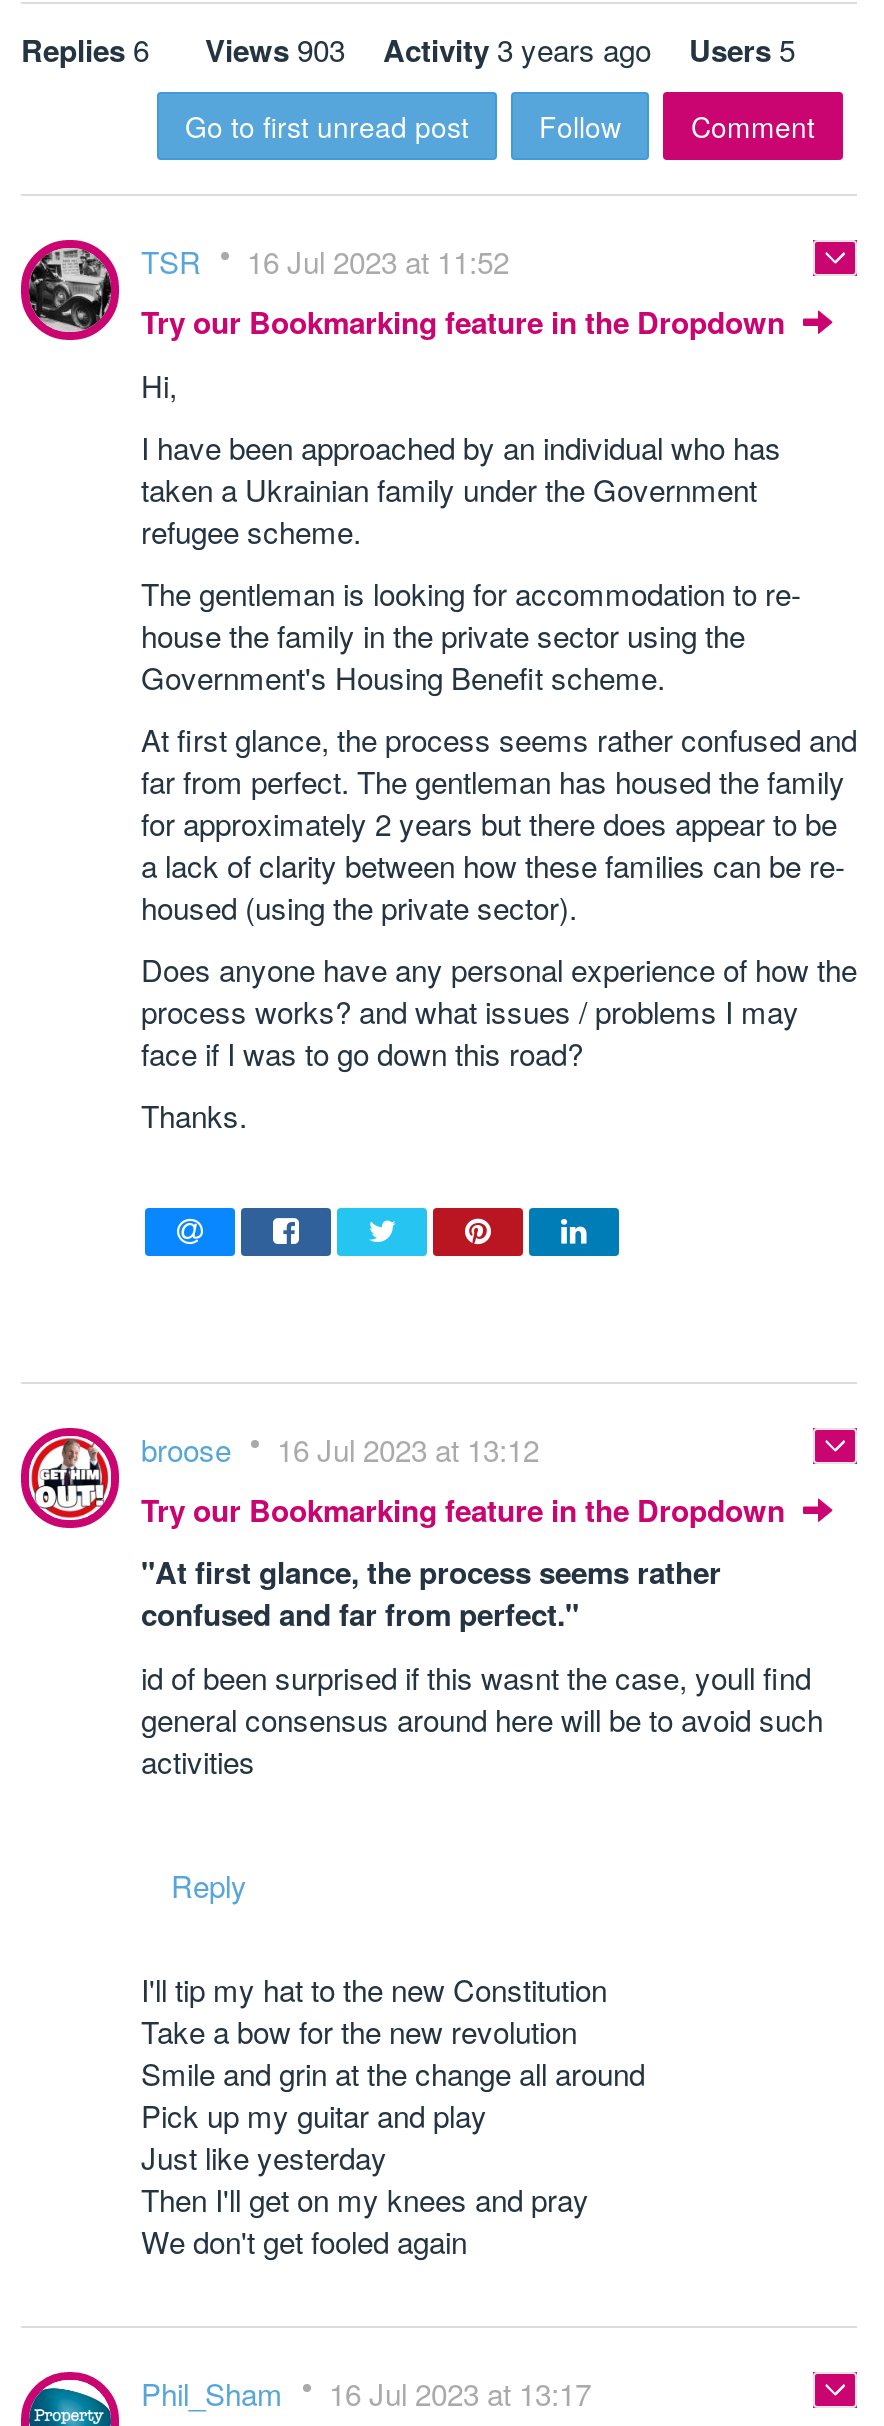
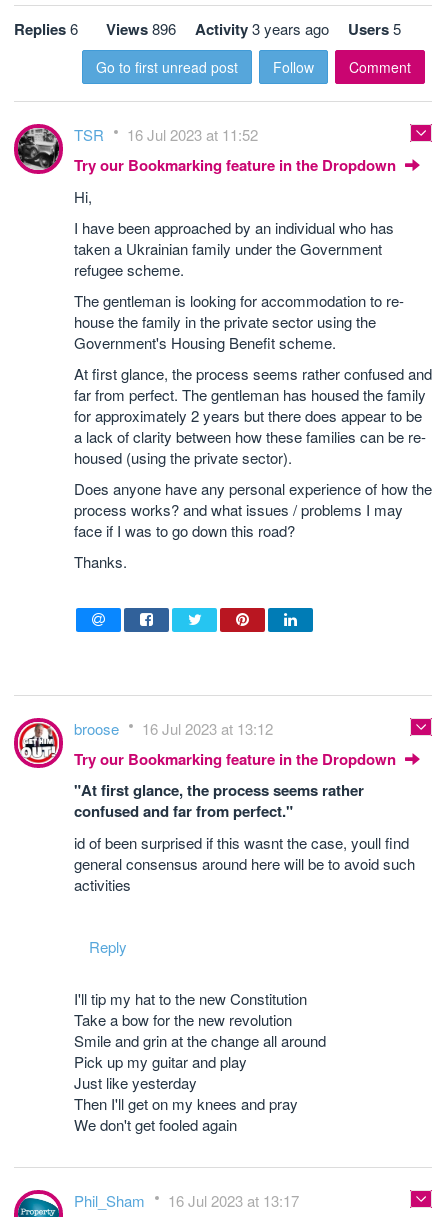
- Replies 6 Views 903 Activity 3 years ago Users 5
+ Replies 6 Views 896 Activity 3 years ago Users 5
